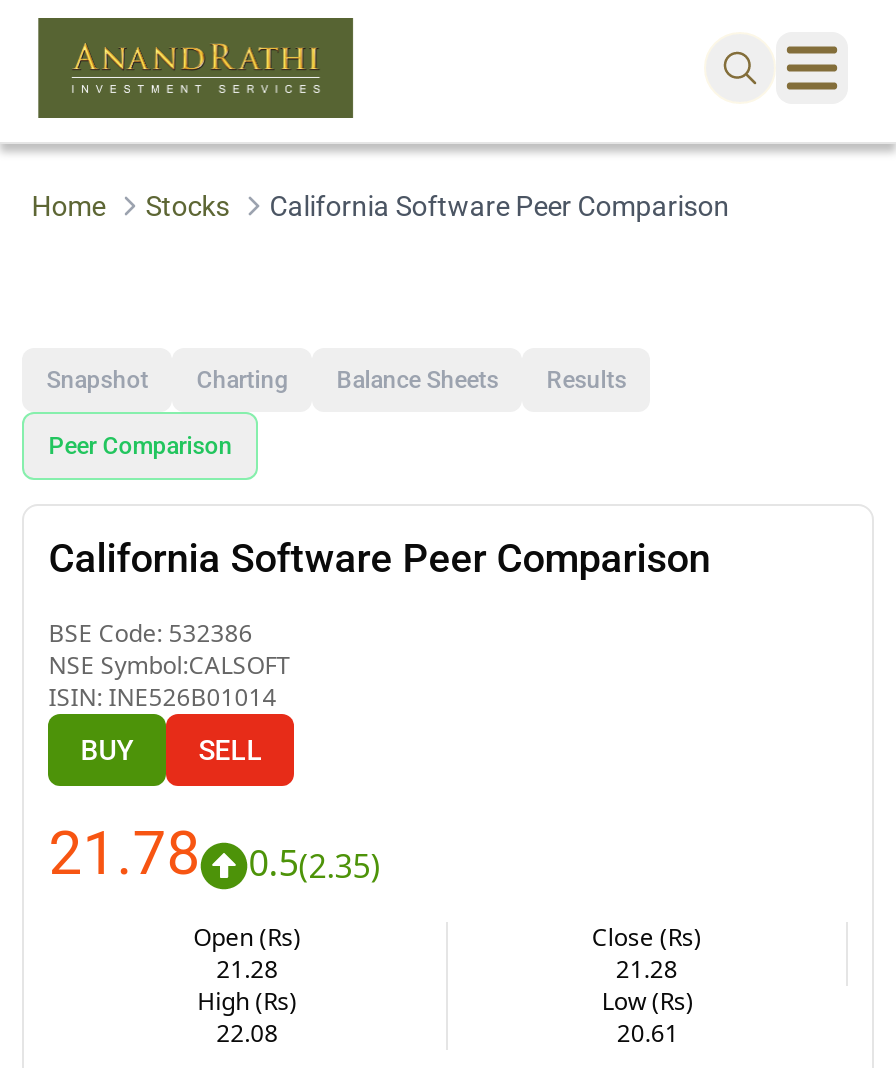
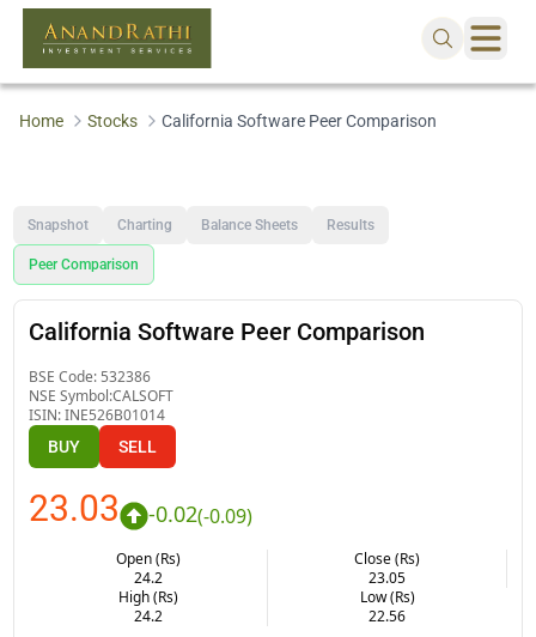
- 21.78
+ 23.03

- 0.5(2.35)
+ -0.02(-0.09)

- 21.28
+ 24.2

- 21.28
+ 23.05

- 22.08
+ 24.2

- 20.61
+ 22.56
